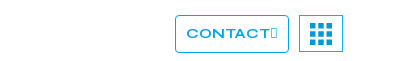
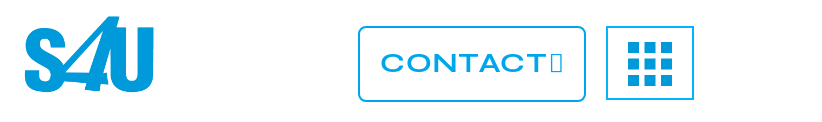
+ [image]
